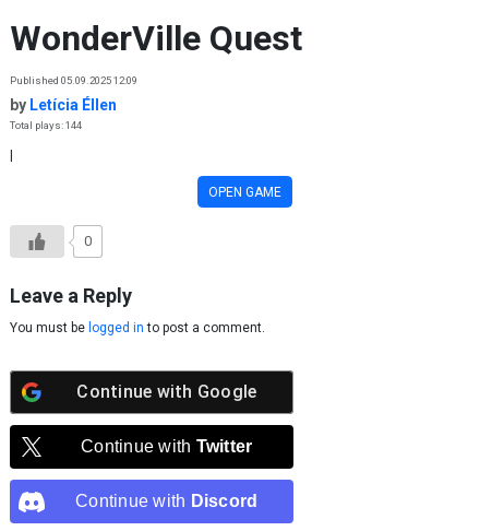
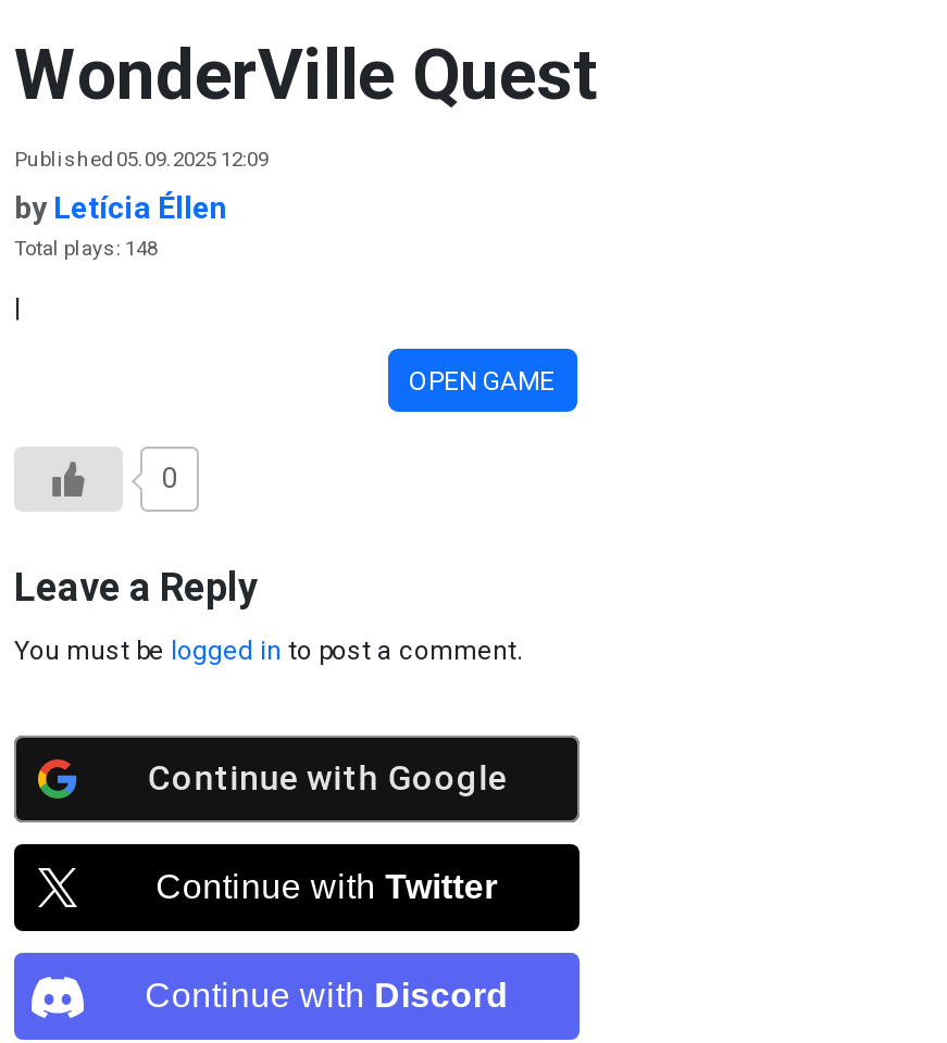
- Total plays: 144
+ Total plays: 148
